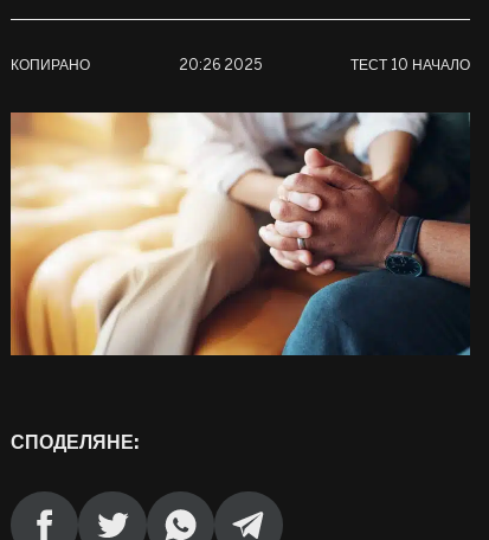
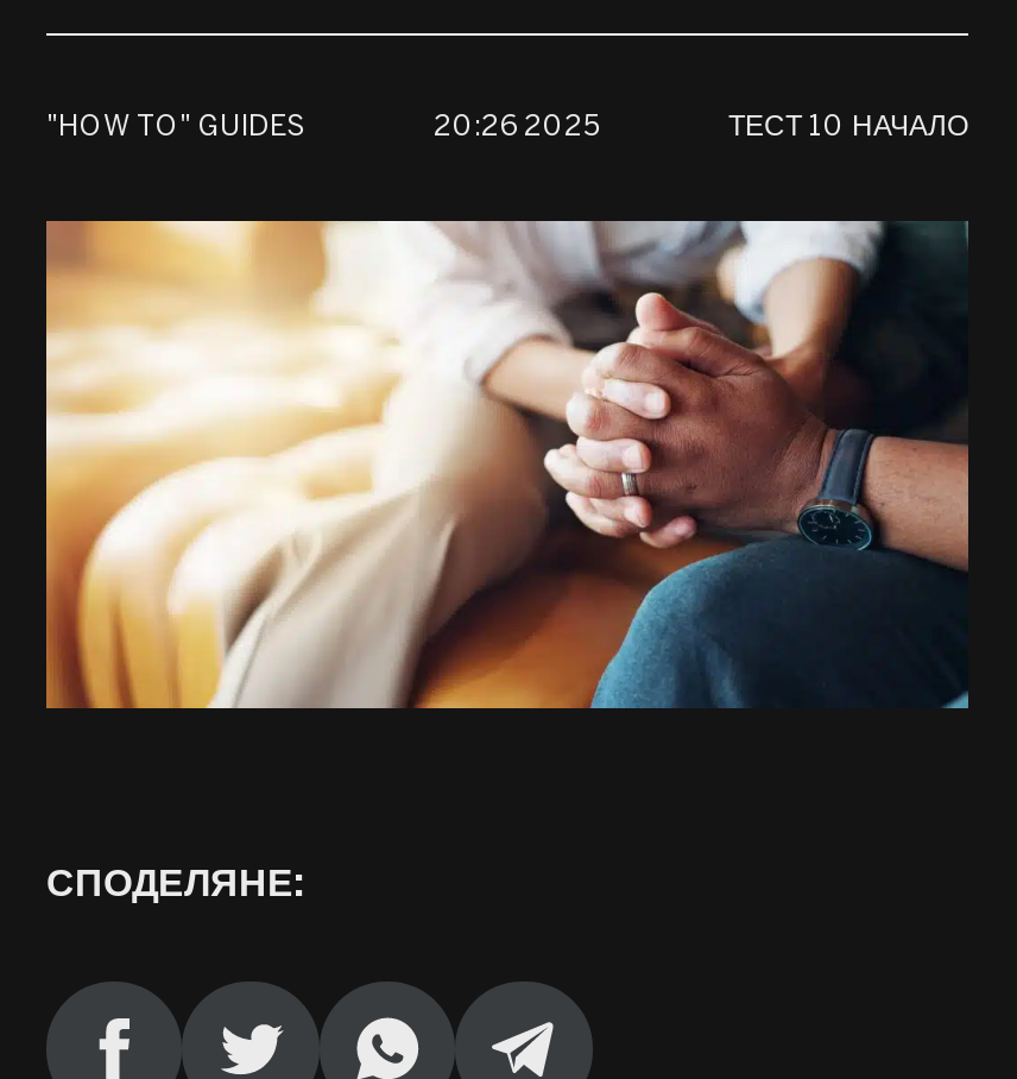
- КОПИРАНО
+ "HOW TO" GUIDES
